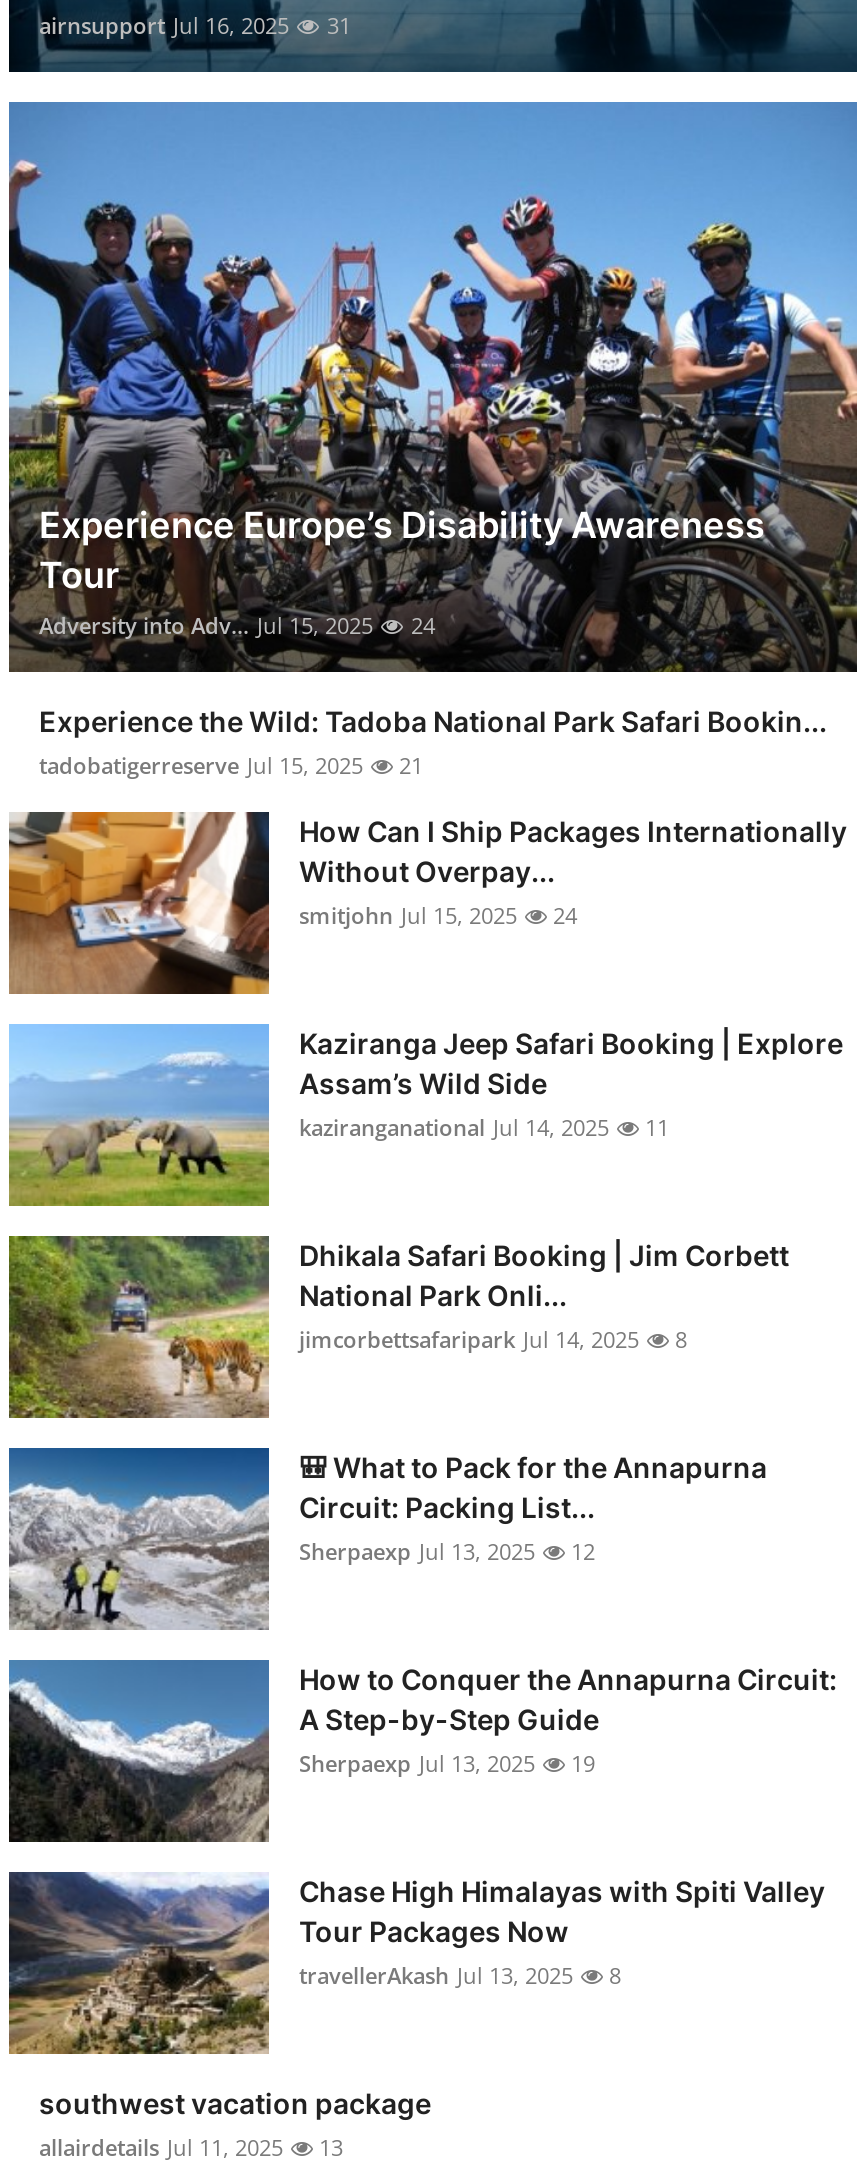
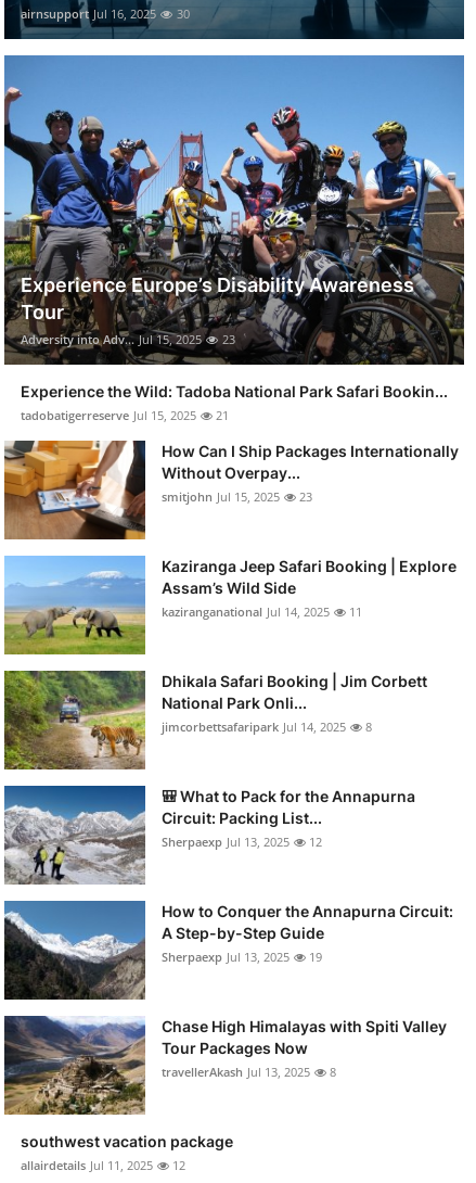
- airnsupport Jul 16, 2025 31
+ airnsupport Jul 16, 2025 30

- Adversity into Adv... Jul 15, 2025 24
+ Adversity into Adv... Jul 15, 2025 23

- smitjohn Jul 15, 2025 24
+ smitjohn Jul 15, 2025 23

- allairdetails Jul 11, 2025 13
+ allairdetails Jul 11, 2025 12
